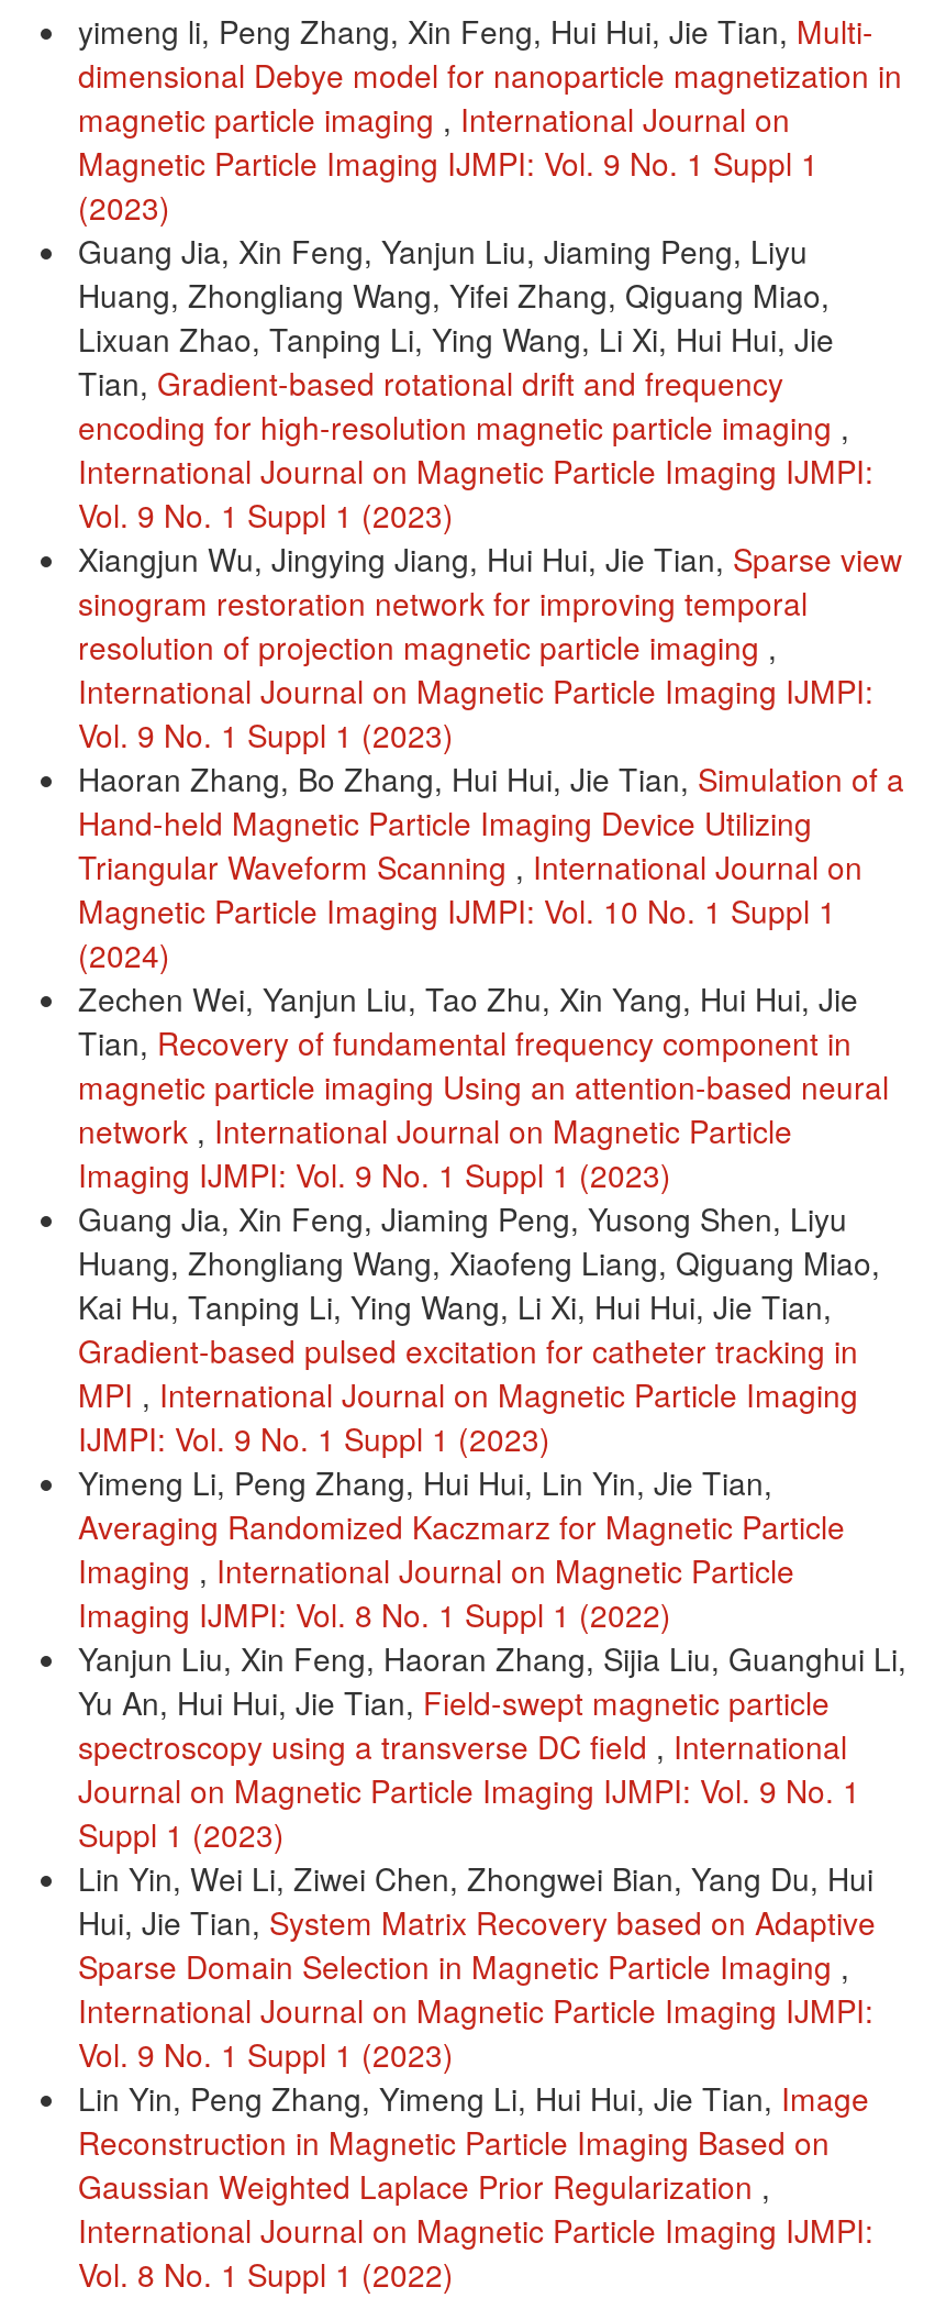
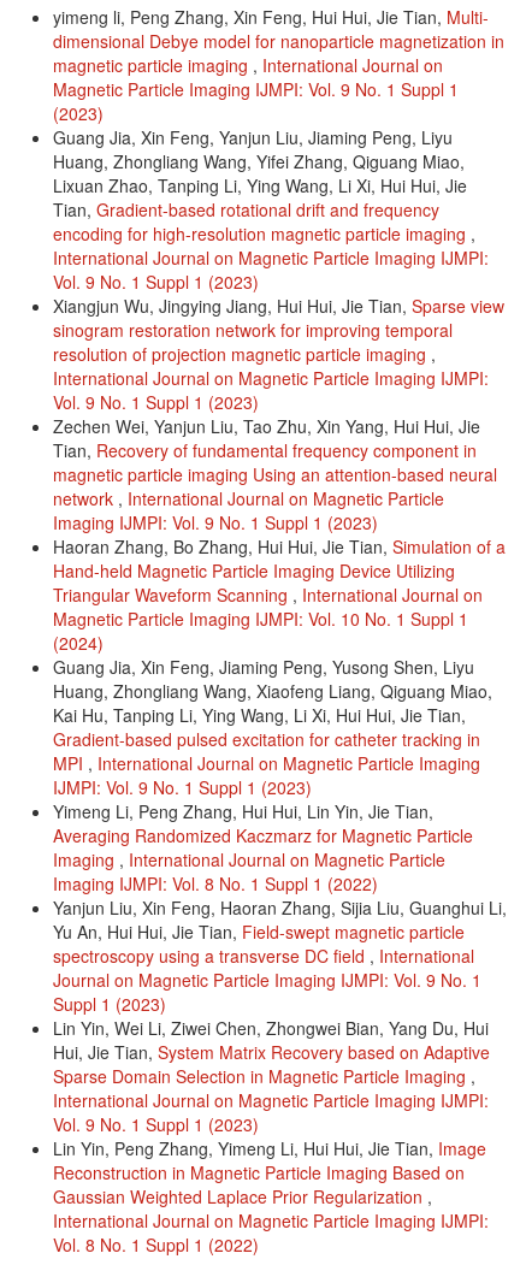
moved down: Haoran Zhang, Bo Zhang, Hui Hui, Jie Tian, Simulation of a | Hand-held Magnetic Particle Imaging Device Utilizing | Triangular Waveform Scanning, International Journal on | Magnetic Particle Imaging IJMPI: Vol. 10 No. 1 Suppl 1 | (2024)

moved up: Zechen Wei, Yanjun Liu, Tao Zhu, Xin Yang, Hui Hui, Jie | Tian, Recovery of fundamental frequency component in | magnetic particle imaging Using an attention-based neural | network, International Journal on Magnetic Particle | Imaging IJMPI: Vol. 9 No. 1 Suppl 1 (2023)
